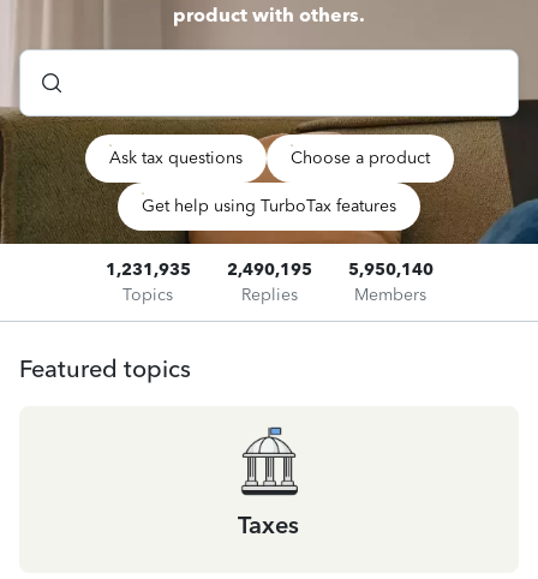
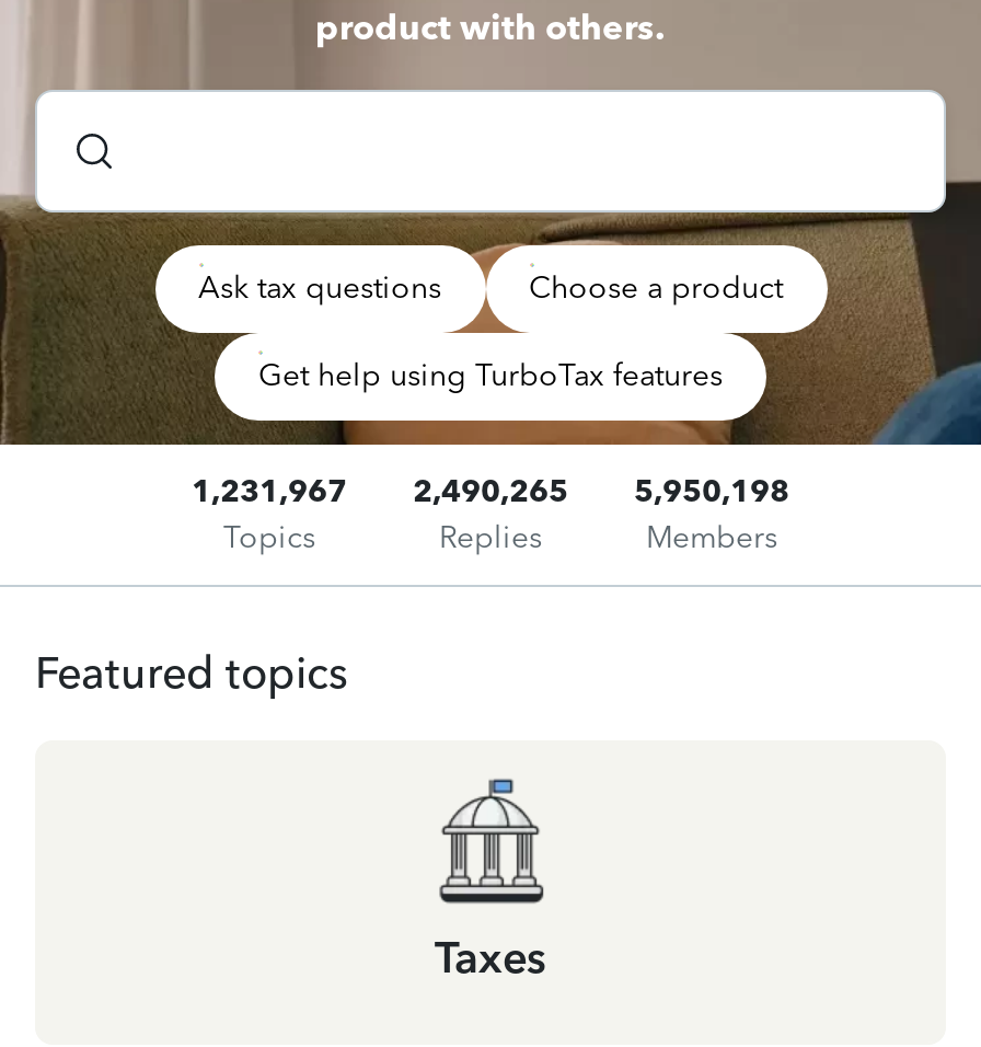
- 1,231,935
+ 1,231,967

- 2,490,195
+ 2,490,265

- 5,950,140
+ 5,950,198
